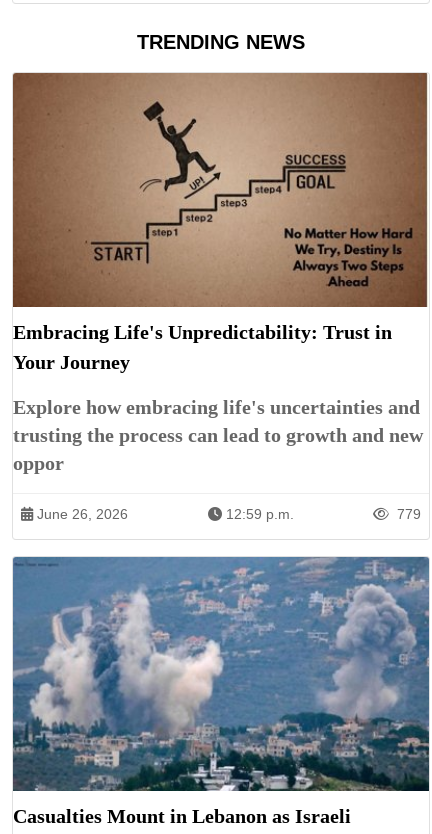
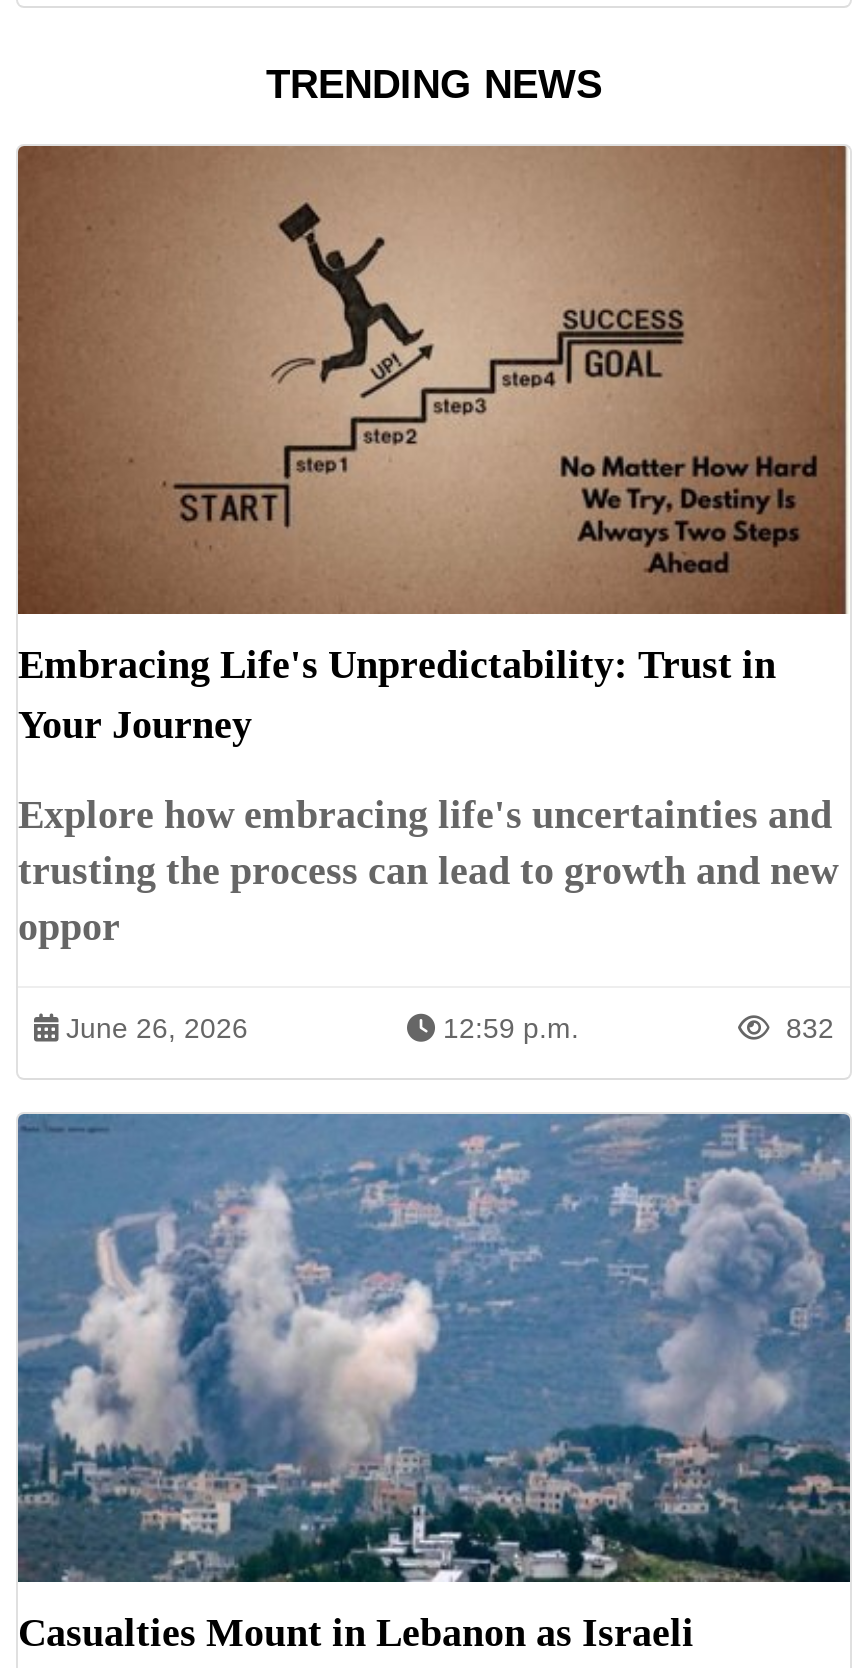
- 779
+ 832
